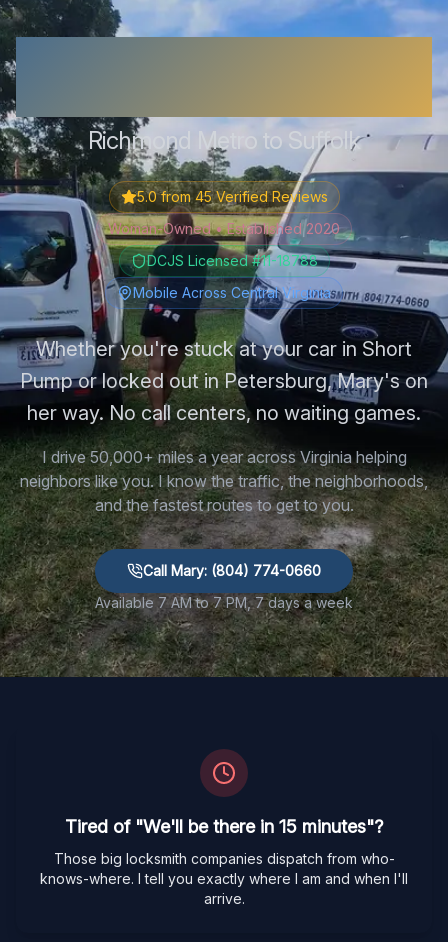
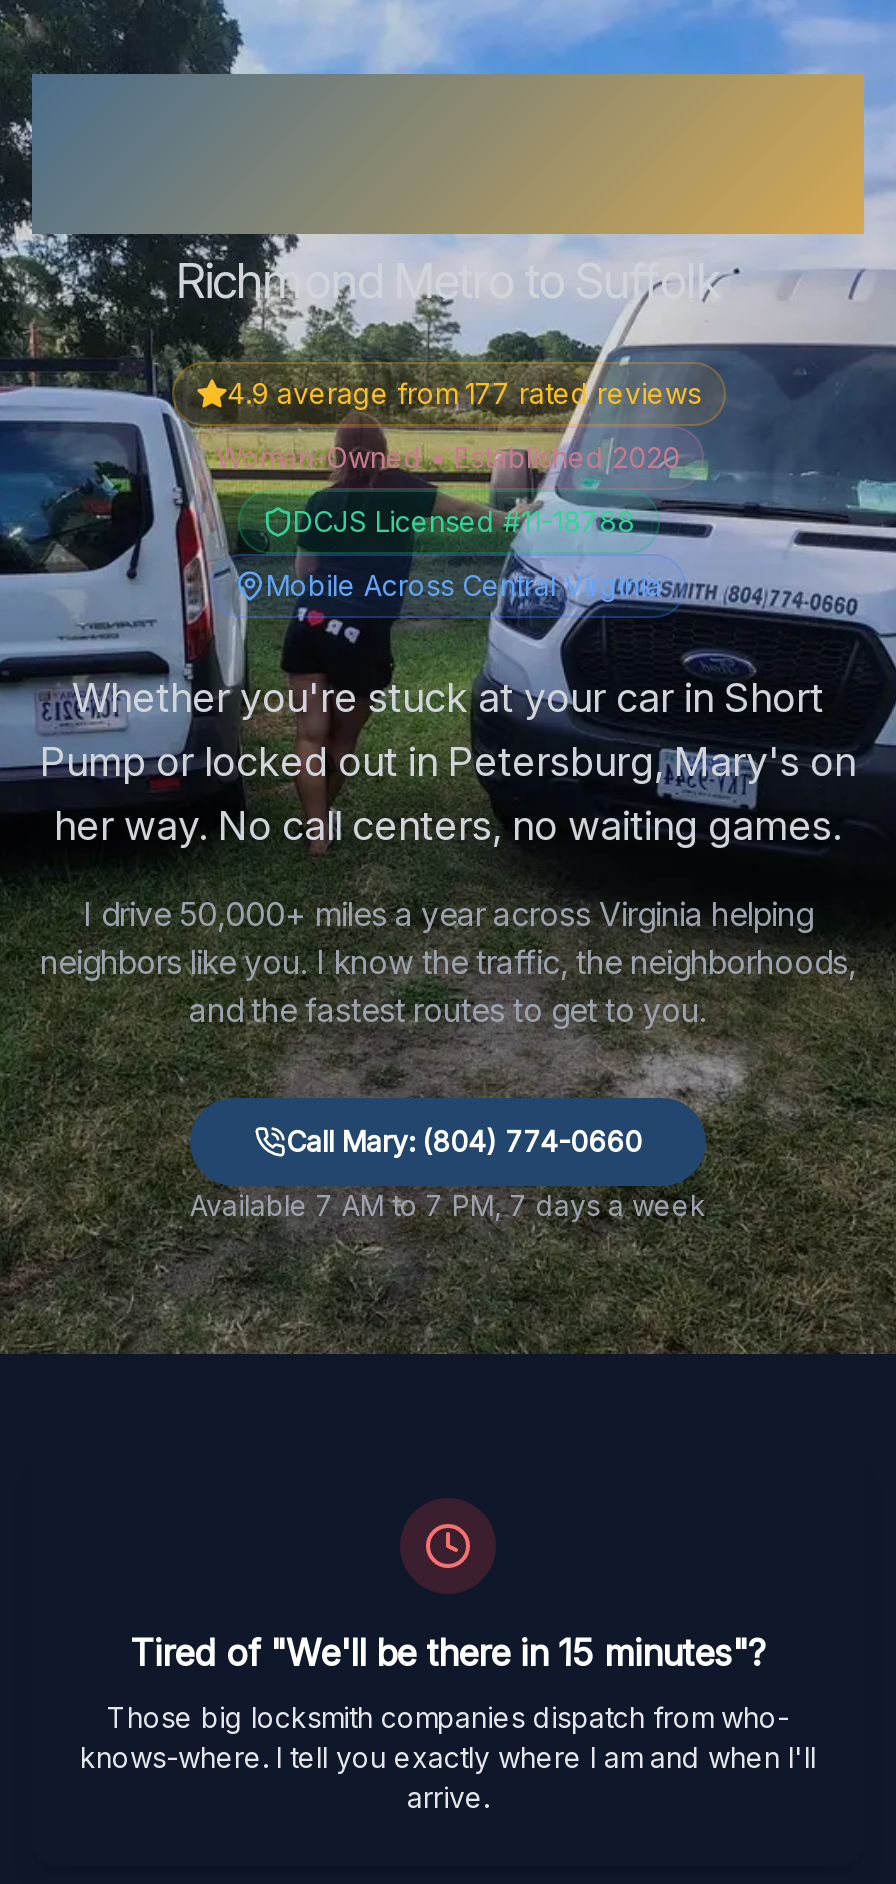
- 5.0 from 45 Verified Reviews
+ 4.9 average from 177 rated reviews
